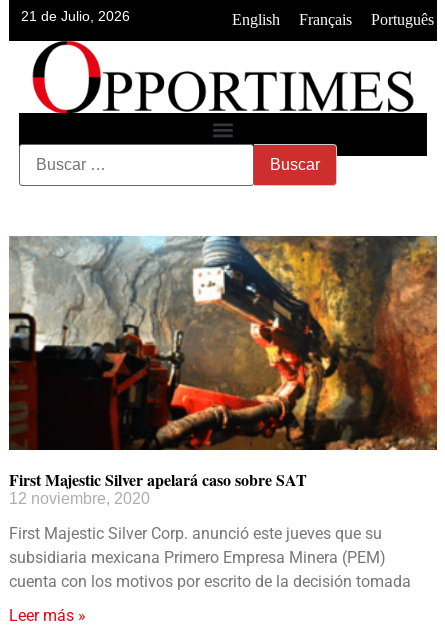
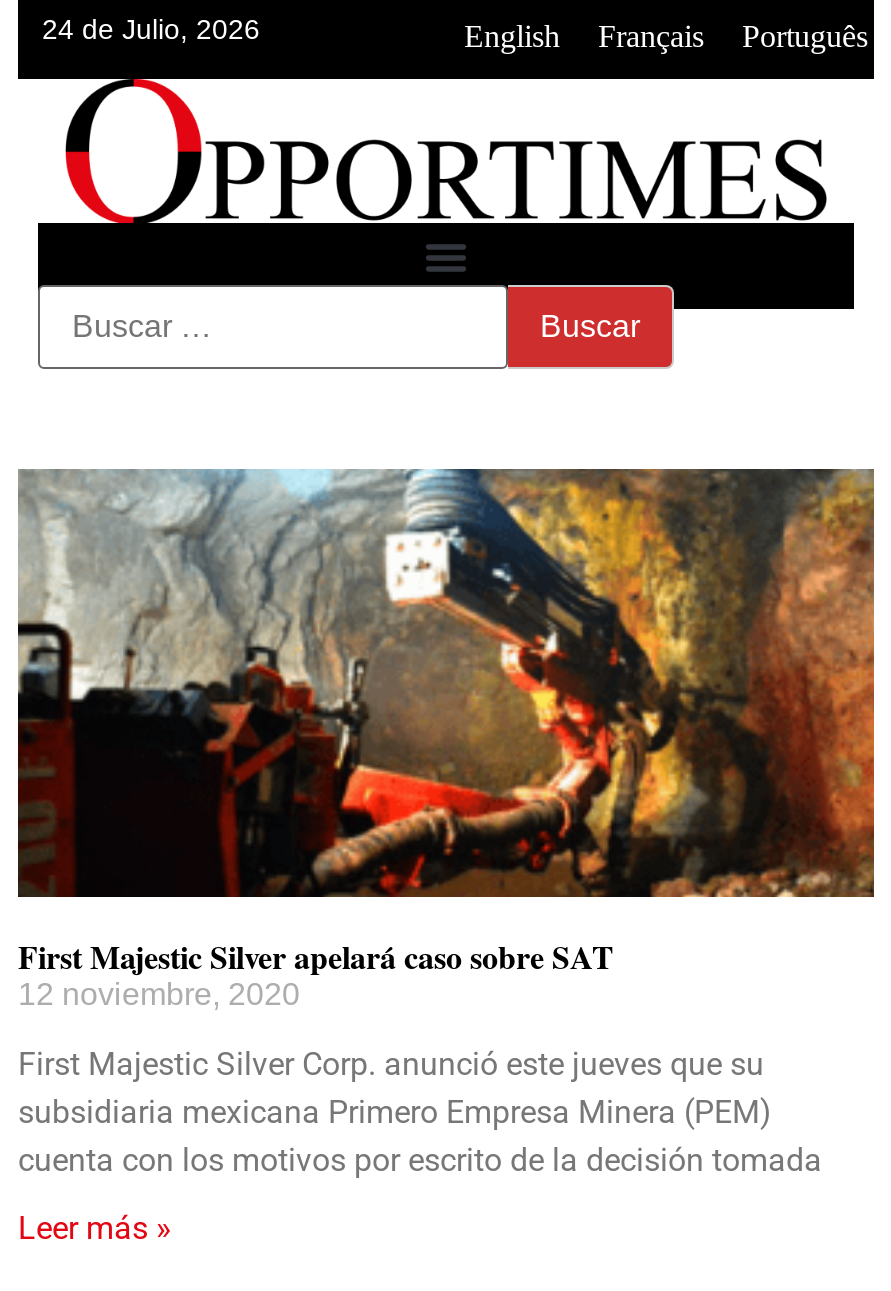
- 21 de Julio, 2026
+ 24 de Julio, 2026
